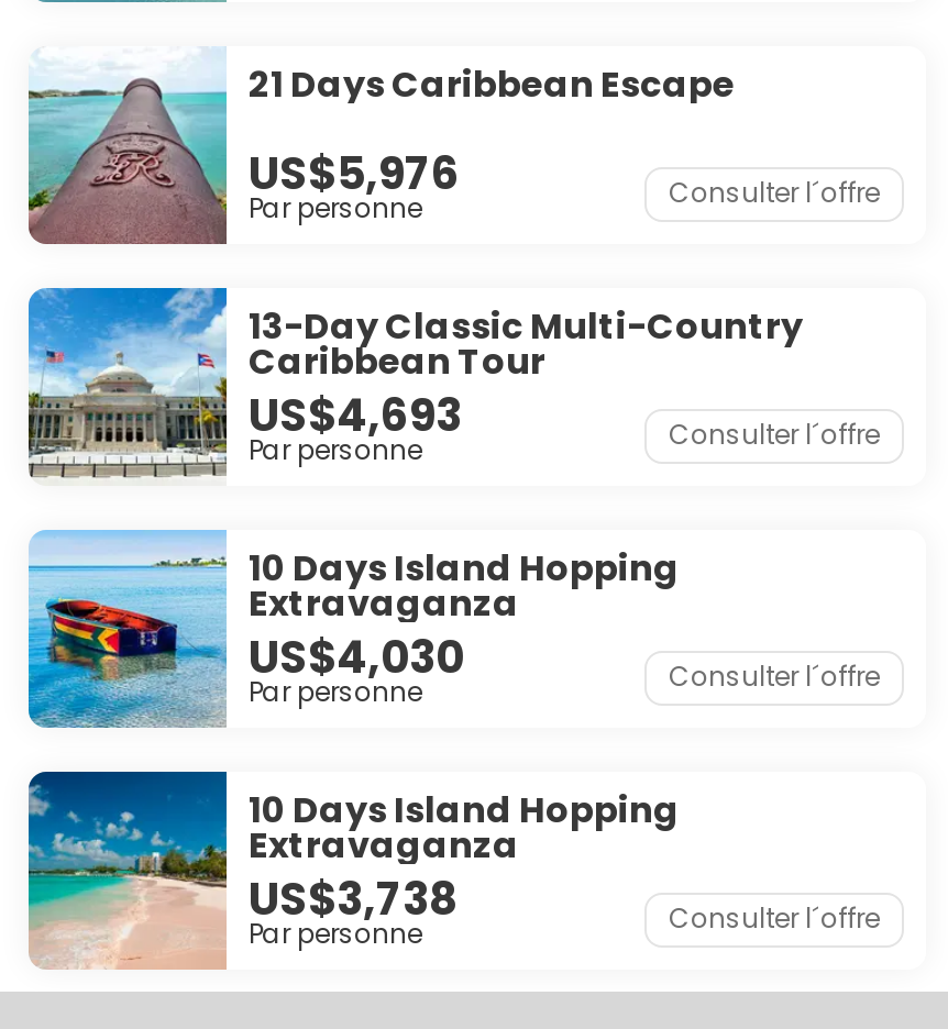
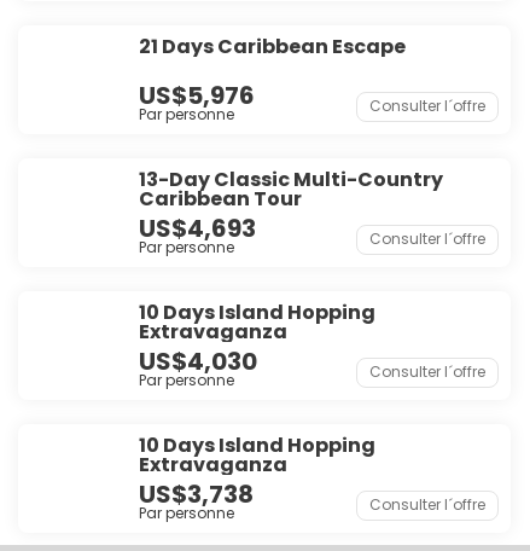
- [image]

- [image]

- [image]

- [image]
